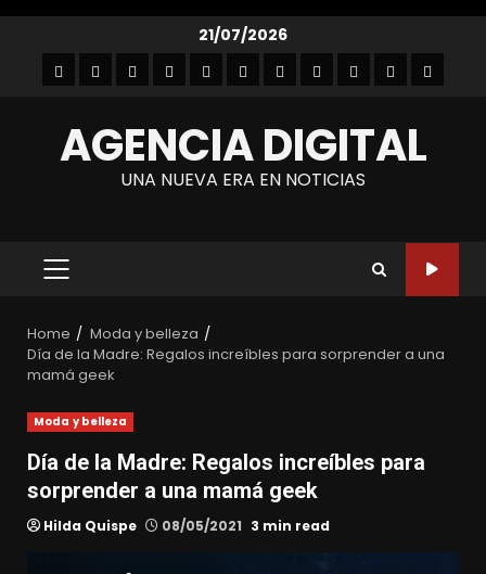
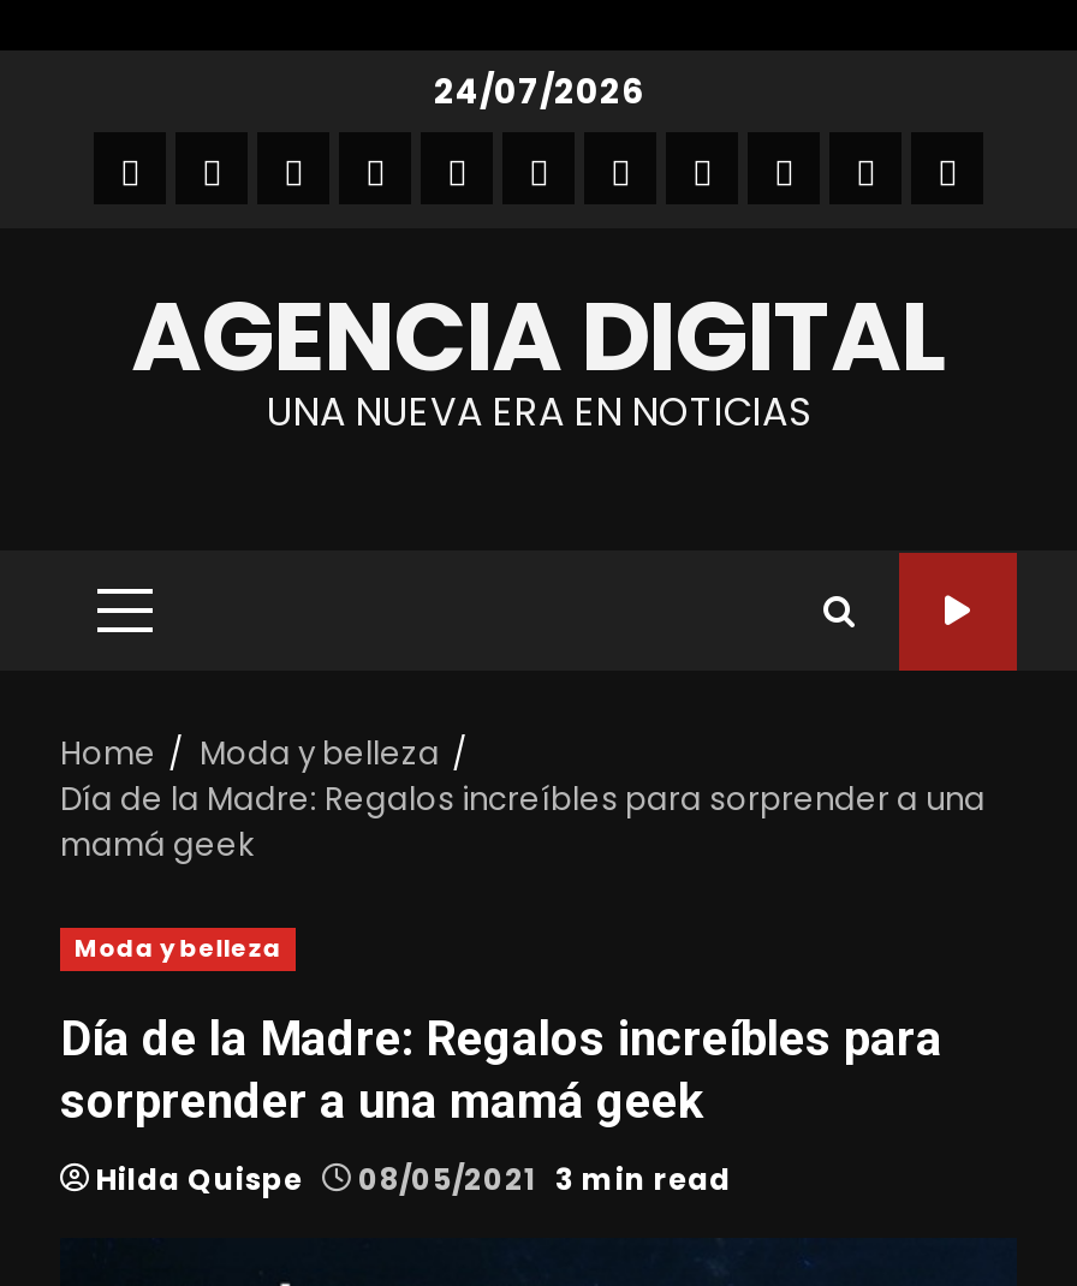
- 21/07/2026
+ 24/07/2026
